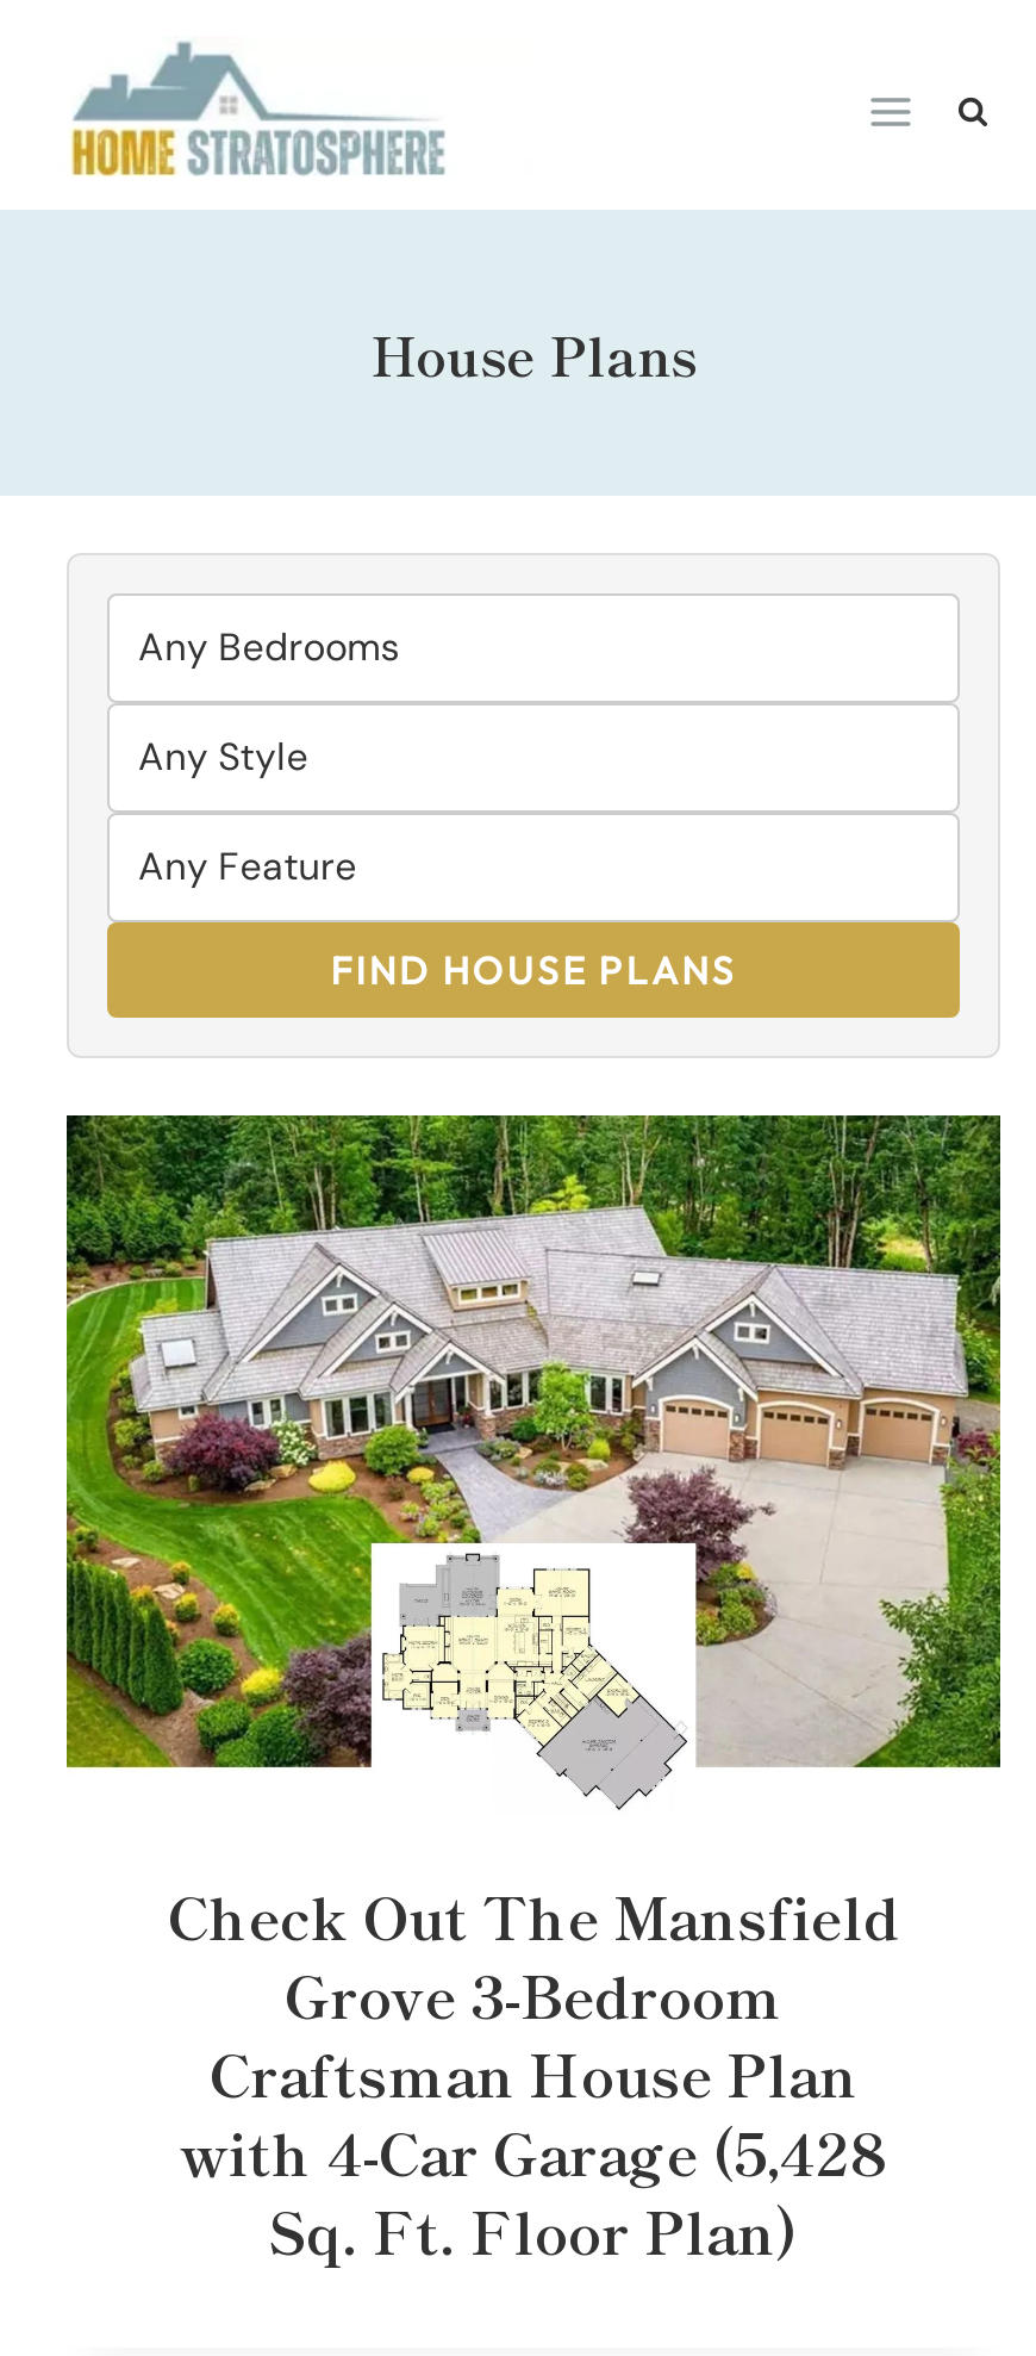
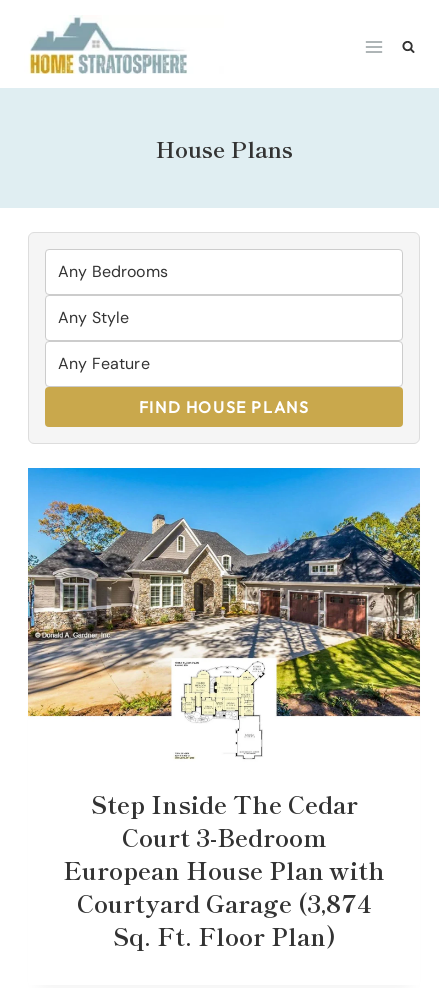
- [image]
- Check Out The Mansfield
- Grove 3-Bedroom
- Craftsman House Plan
- with 4-Car Garage (5,428
+ [image]
+ Step Inside The Cedar
+ Court 3-Bedroom
+ European House Plan with
+ Courtyard Garage (3,874
